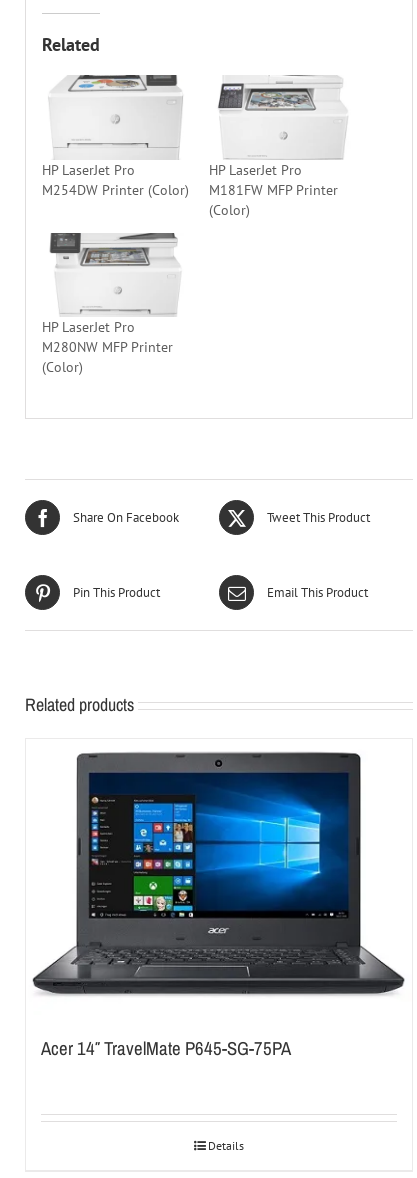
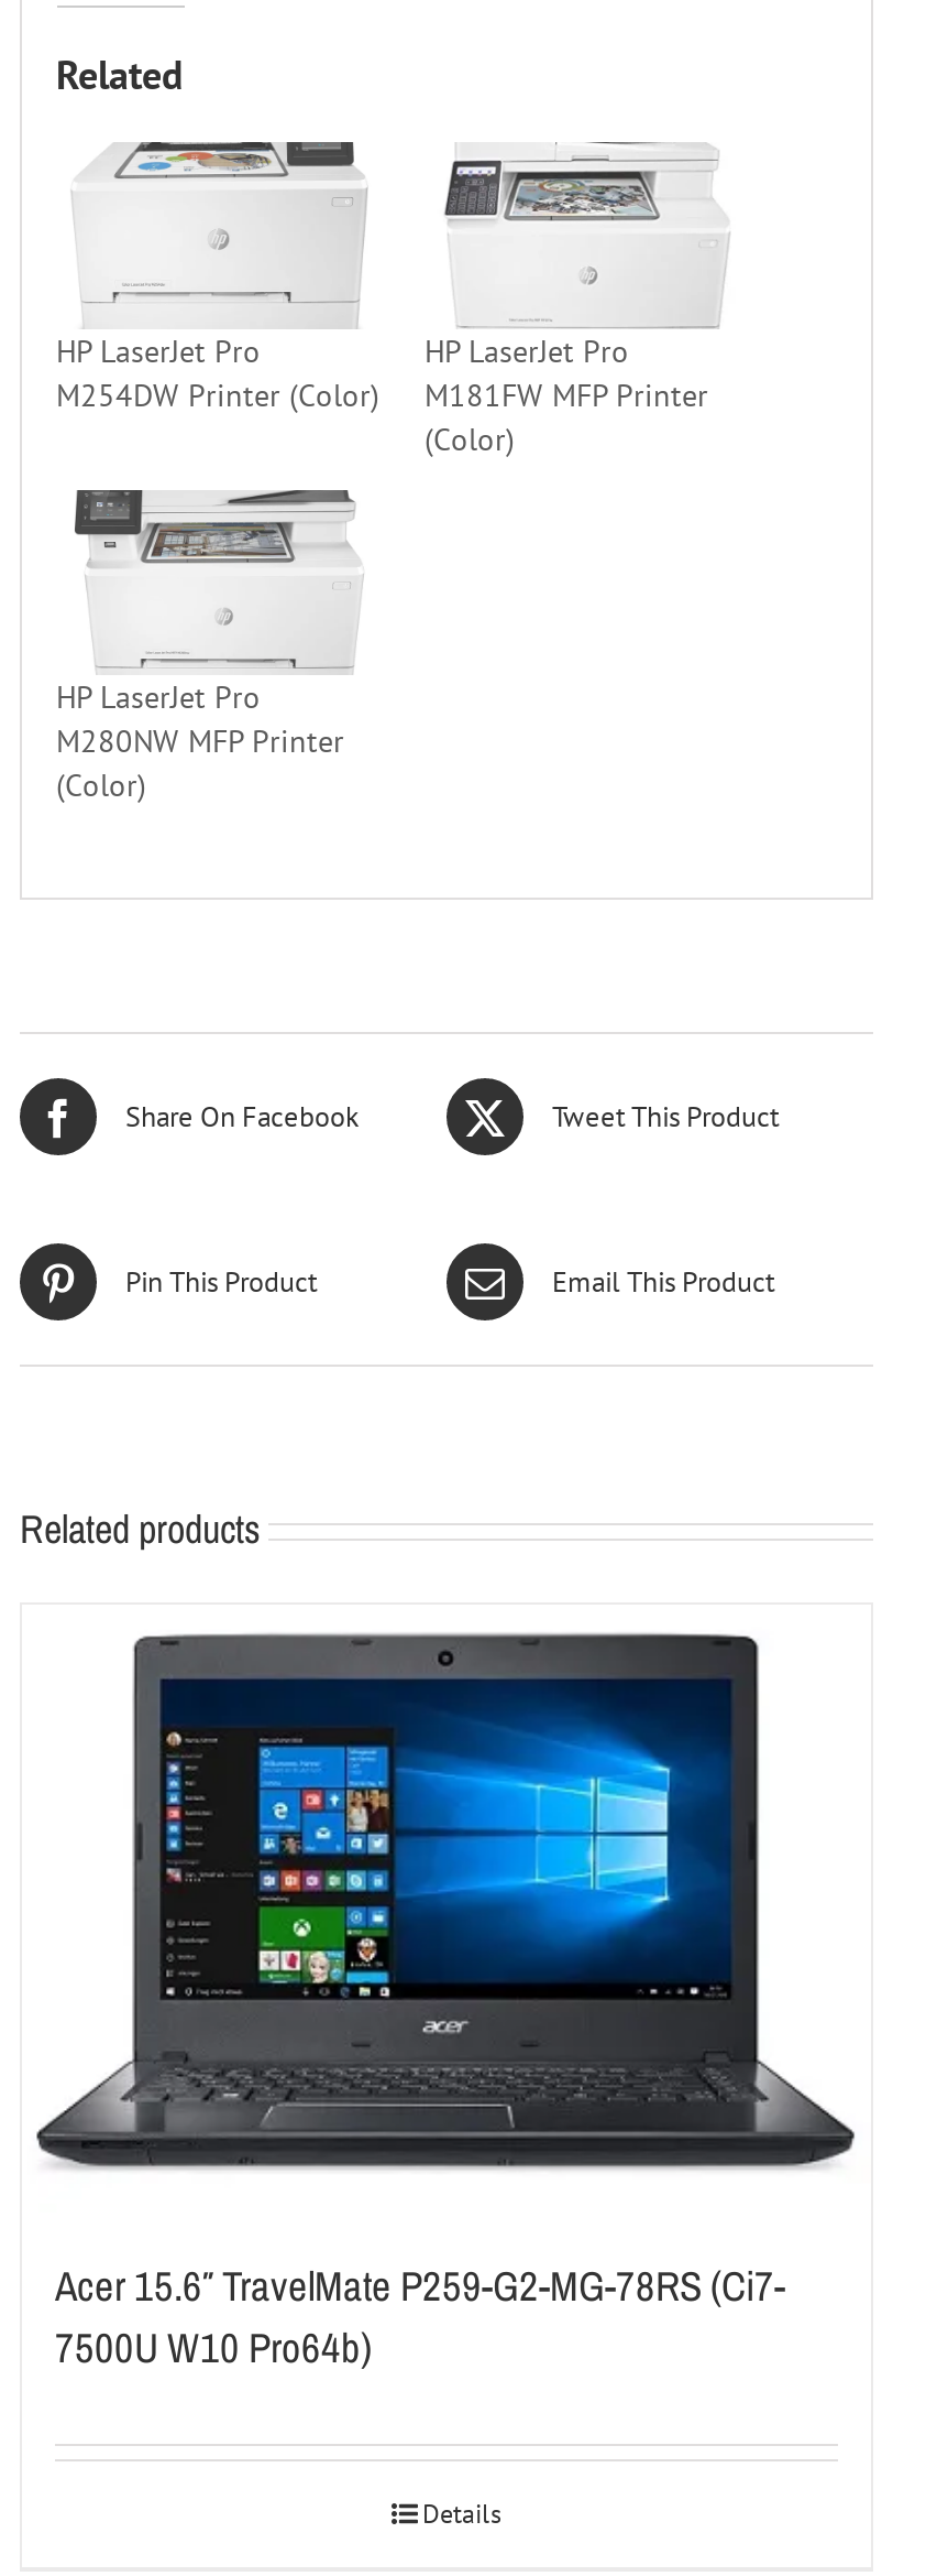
- Acer 14″ TravelMate P645-SG-75PA
+ Acer 15.6″ TravelMate P259-G2-MG-78RS (Ci7-
+ 7500U W10 Pro64b)
